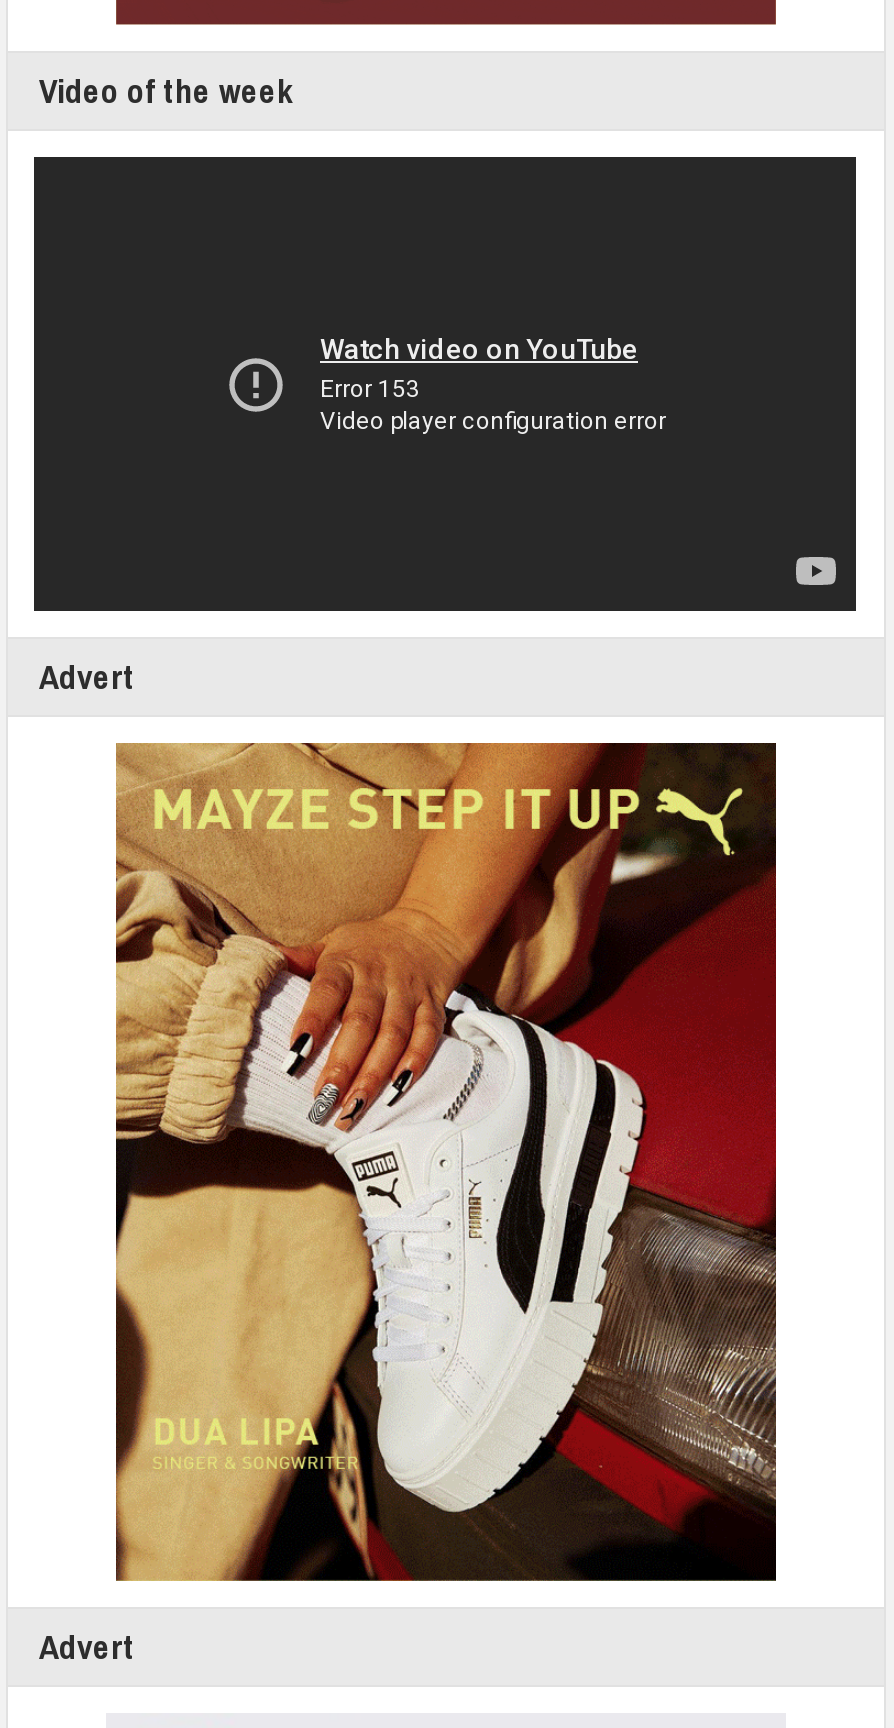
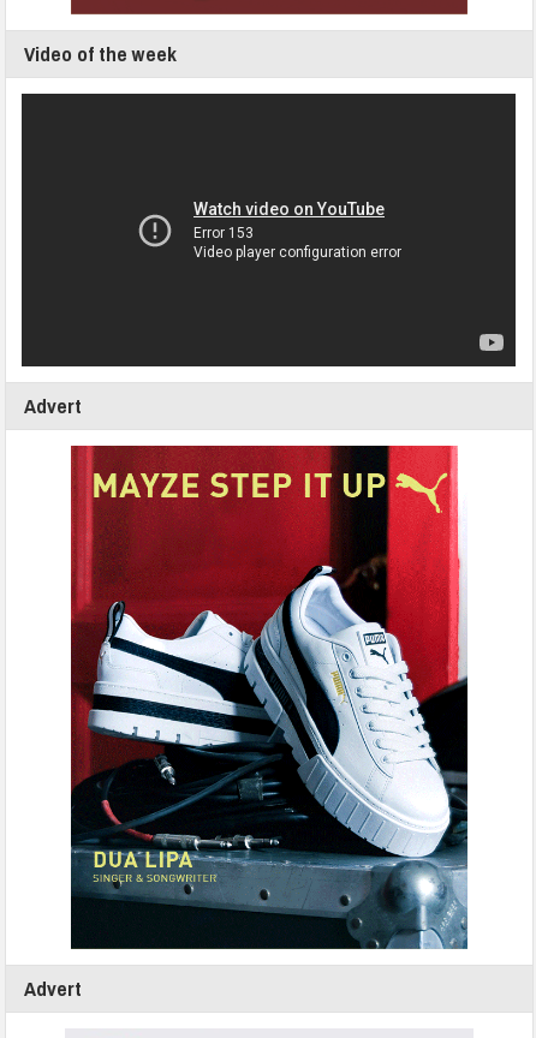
- [image]
+ [image]
